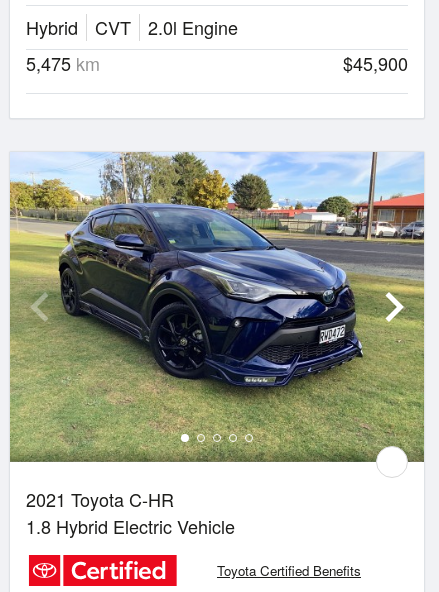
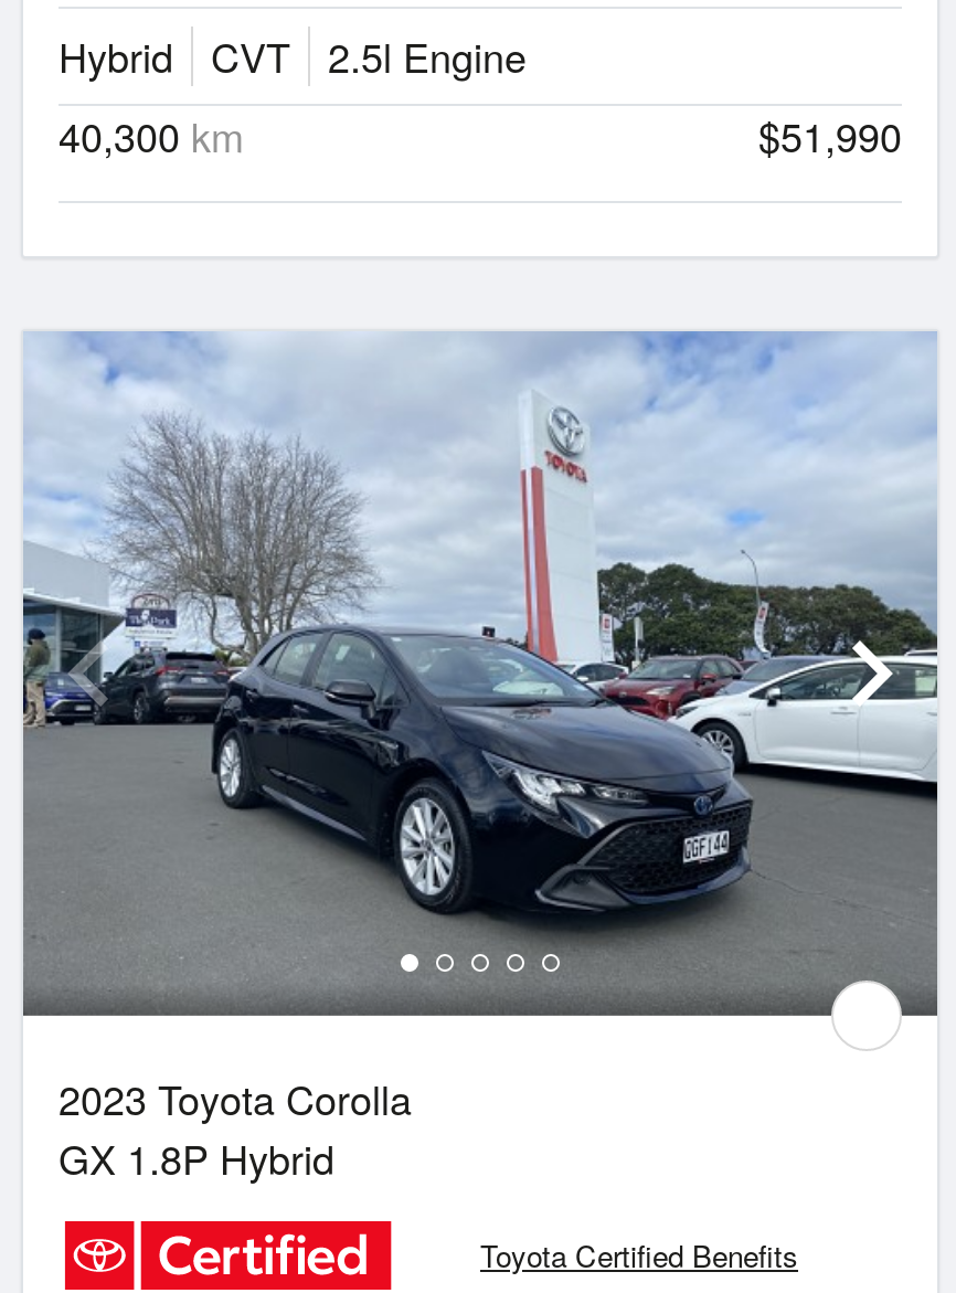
- 2.0l Engine
- 5,475 km
- $45,900
+ 2.5l Engine
+ 40,300 km
+ $51,990

- [image]
- 2021 Toyota C-HR
- 1.8 Hybrid Electric Vehicle
+ [image]
+ 2023 Toyota Corolla
+ GX 1.8P Hybrid
